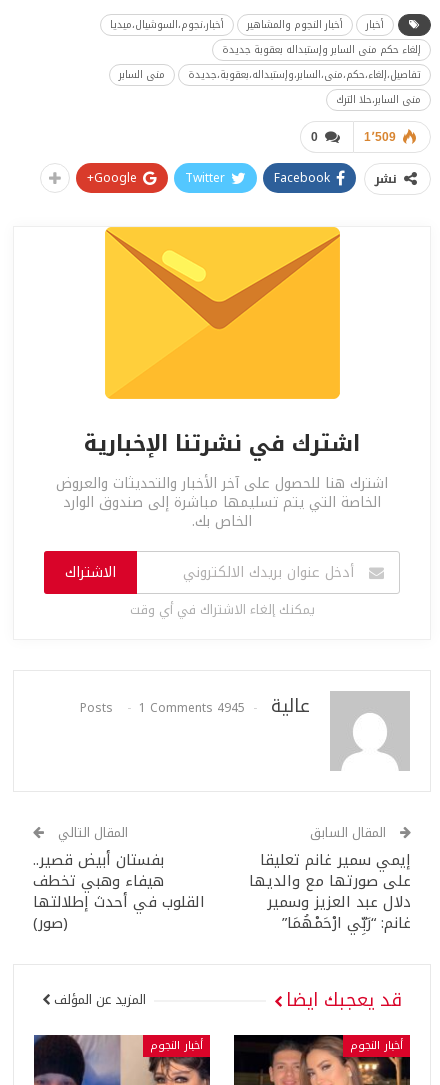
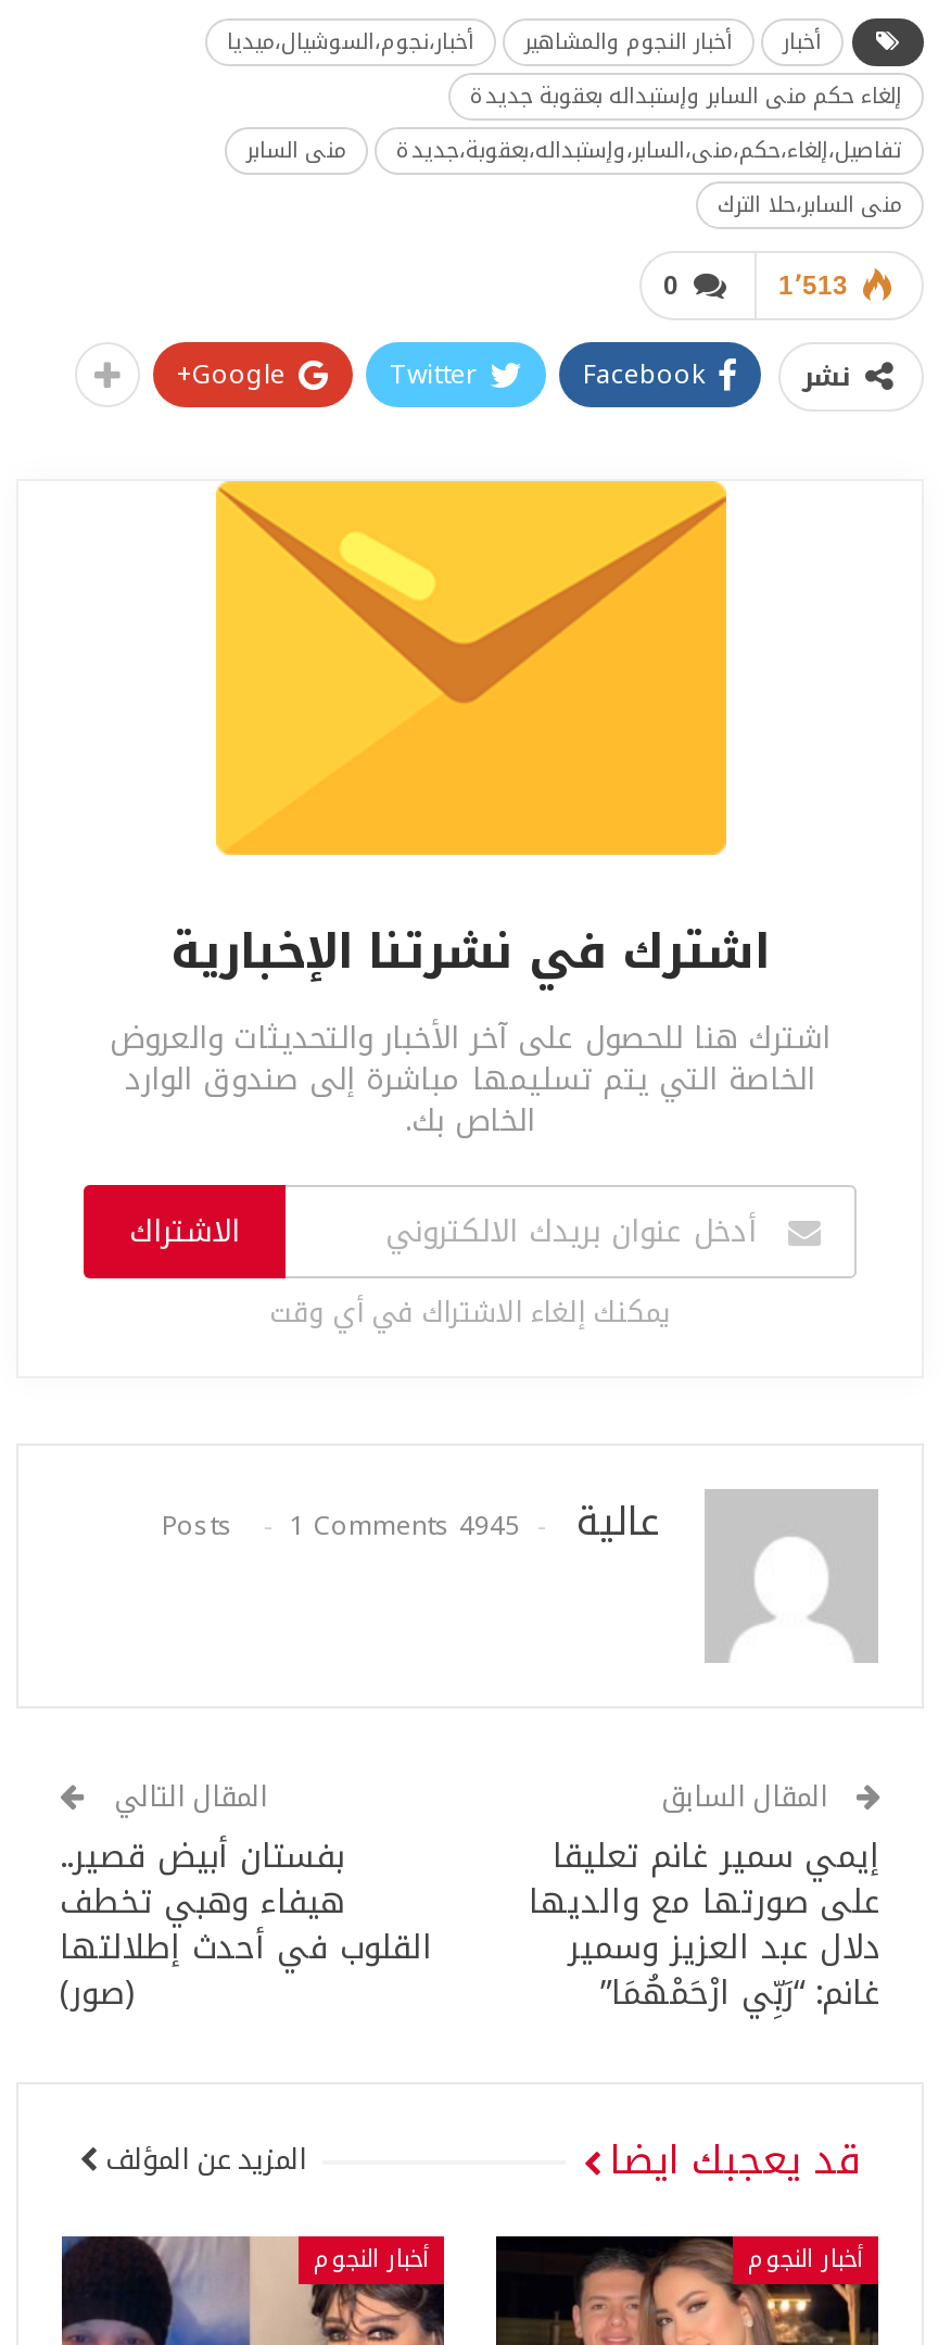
- 1٬509
+ 1٬513
